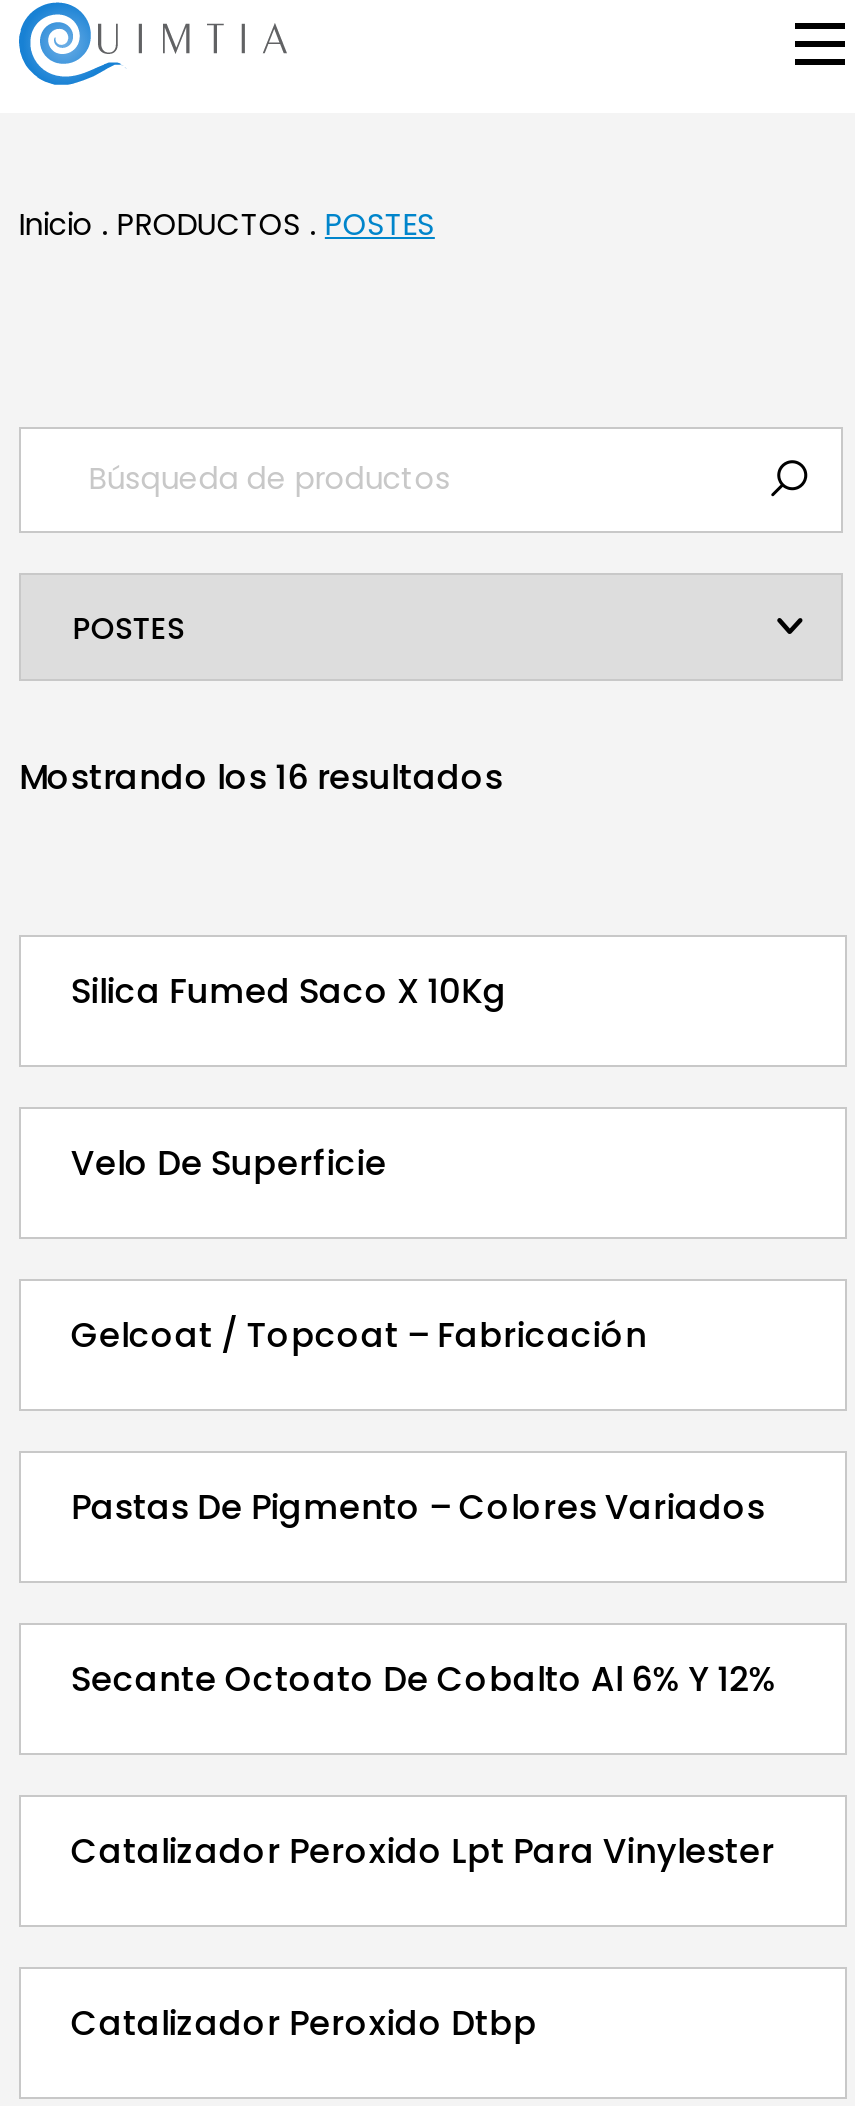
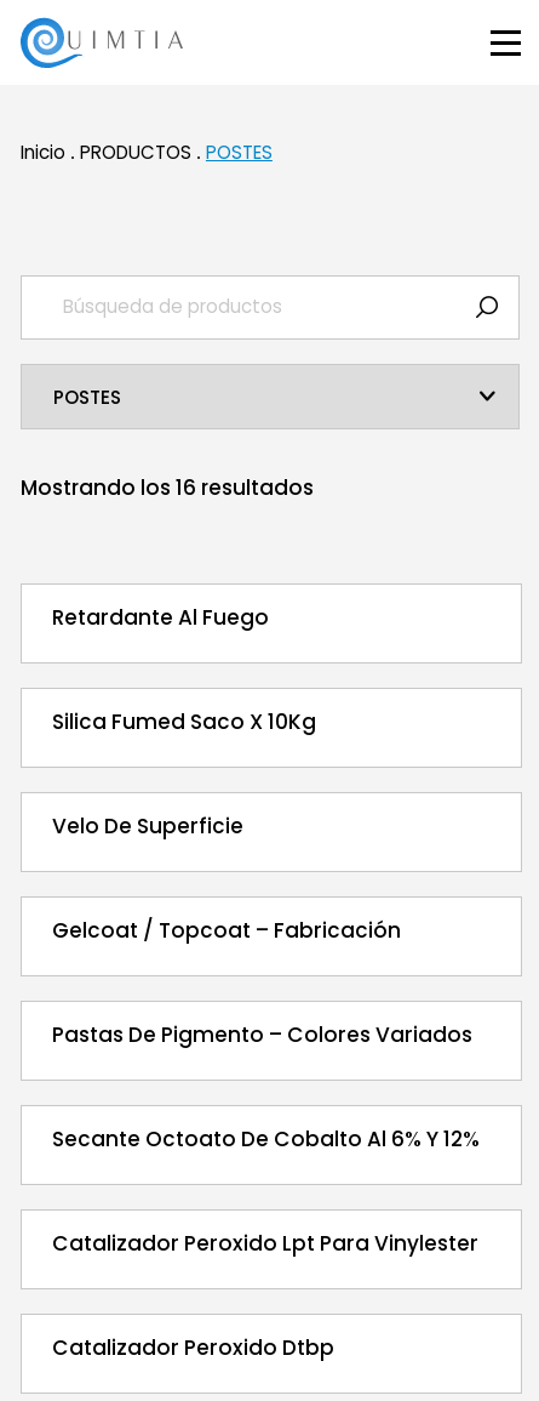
+ Retardante Al Fuego
